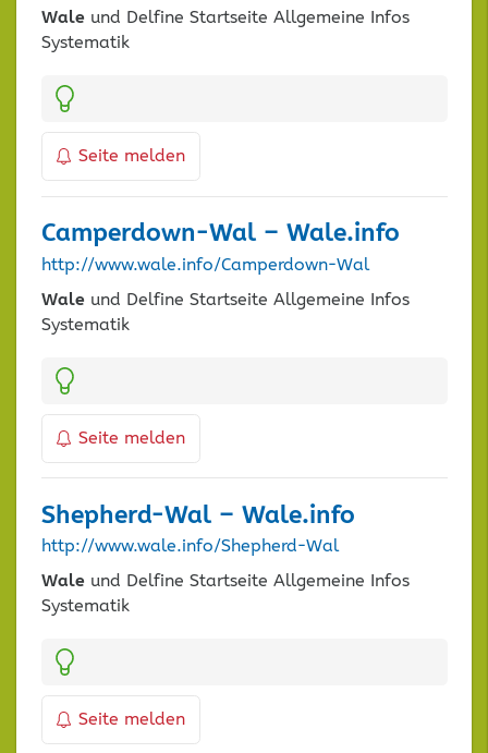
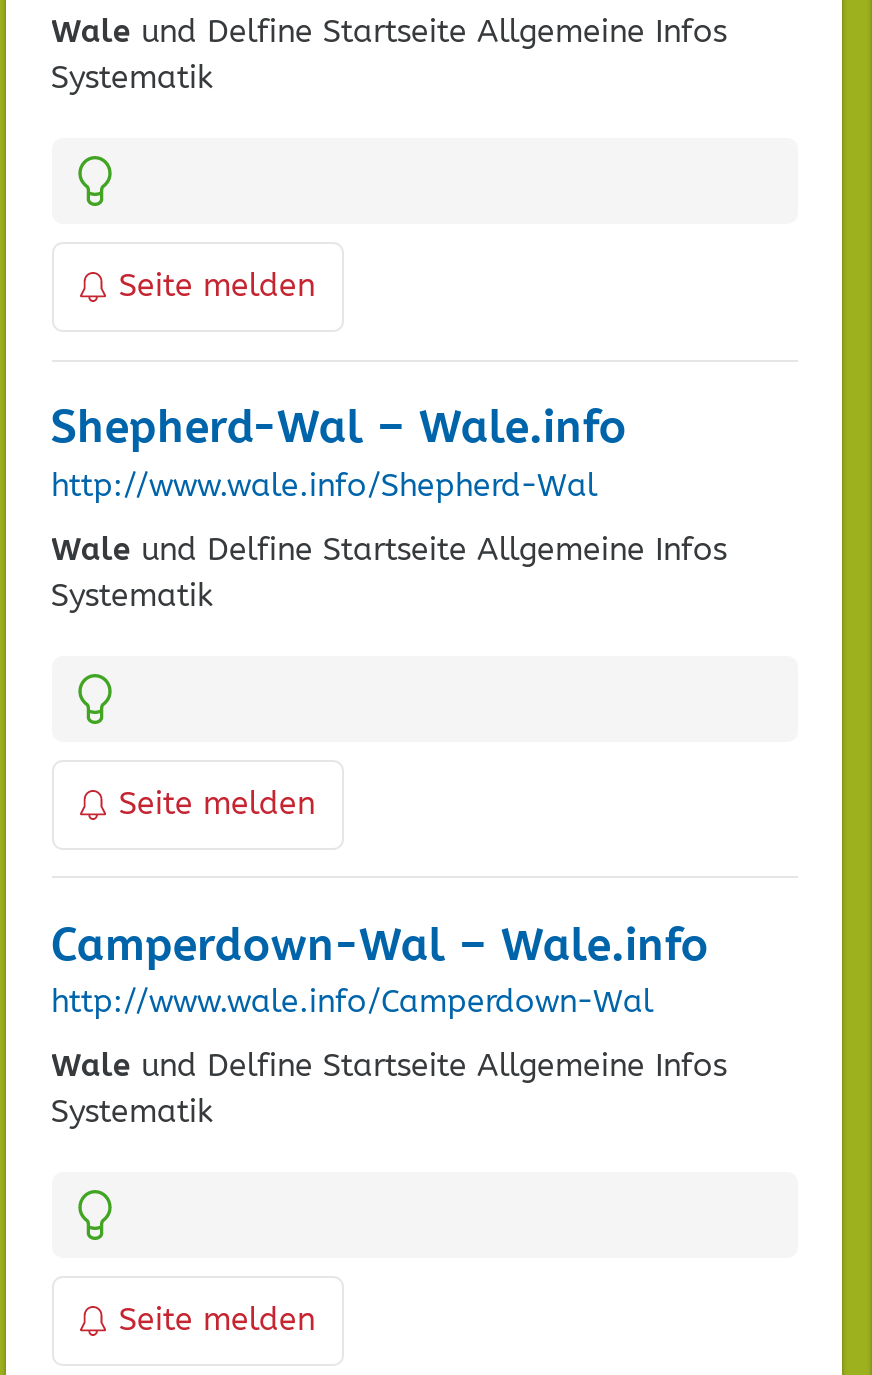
moved down: Camperdown-Wal – Wale.info | http://www.wale.info/Camperdown-Wal

moved up: Shepherd-Wal – Wale.info | http://www.wale.info/Shepherd-Wal
